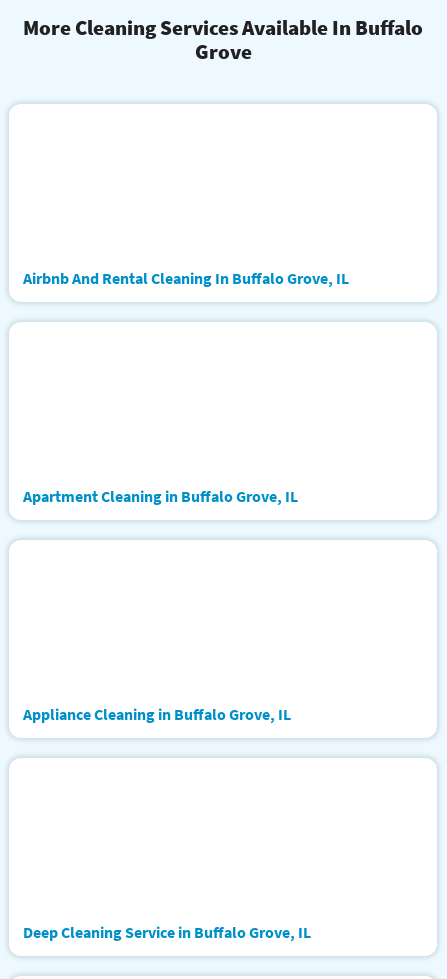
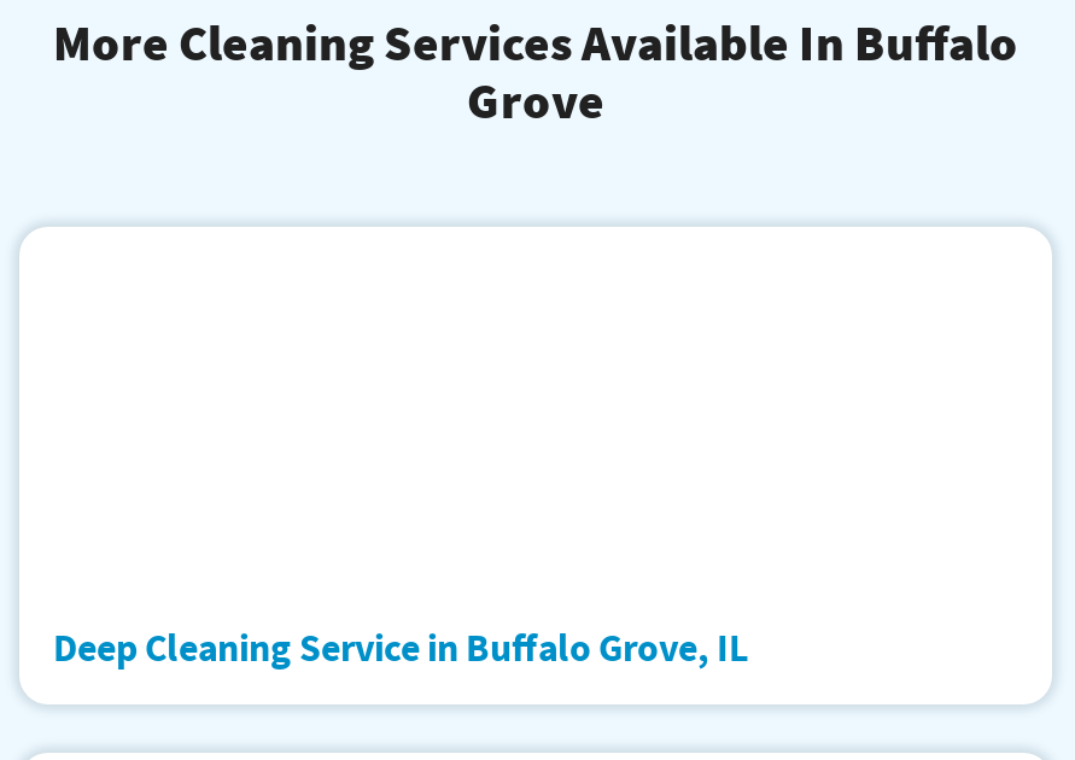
- Airbnb And Rental Cleaning In Buffalo Grove, IL

- Apartment Cleaning in Buffalo Grove, IL

- Appliance Cleaning in Buffalo Grove, IL
